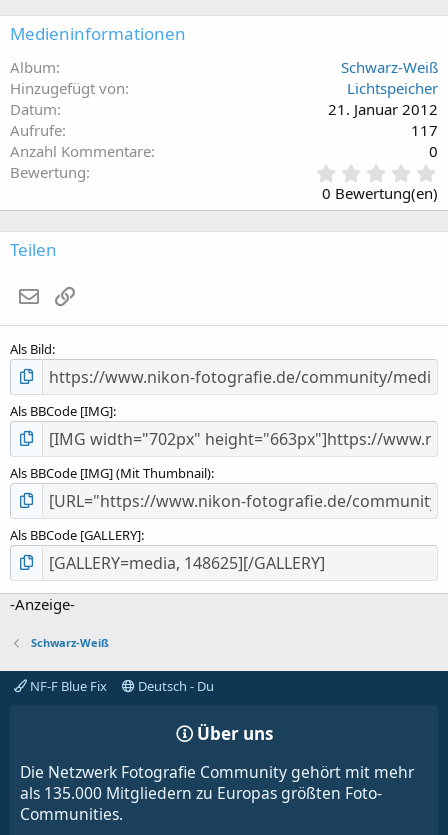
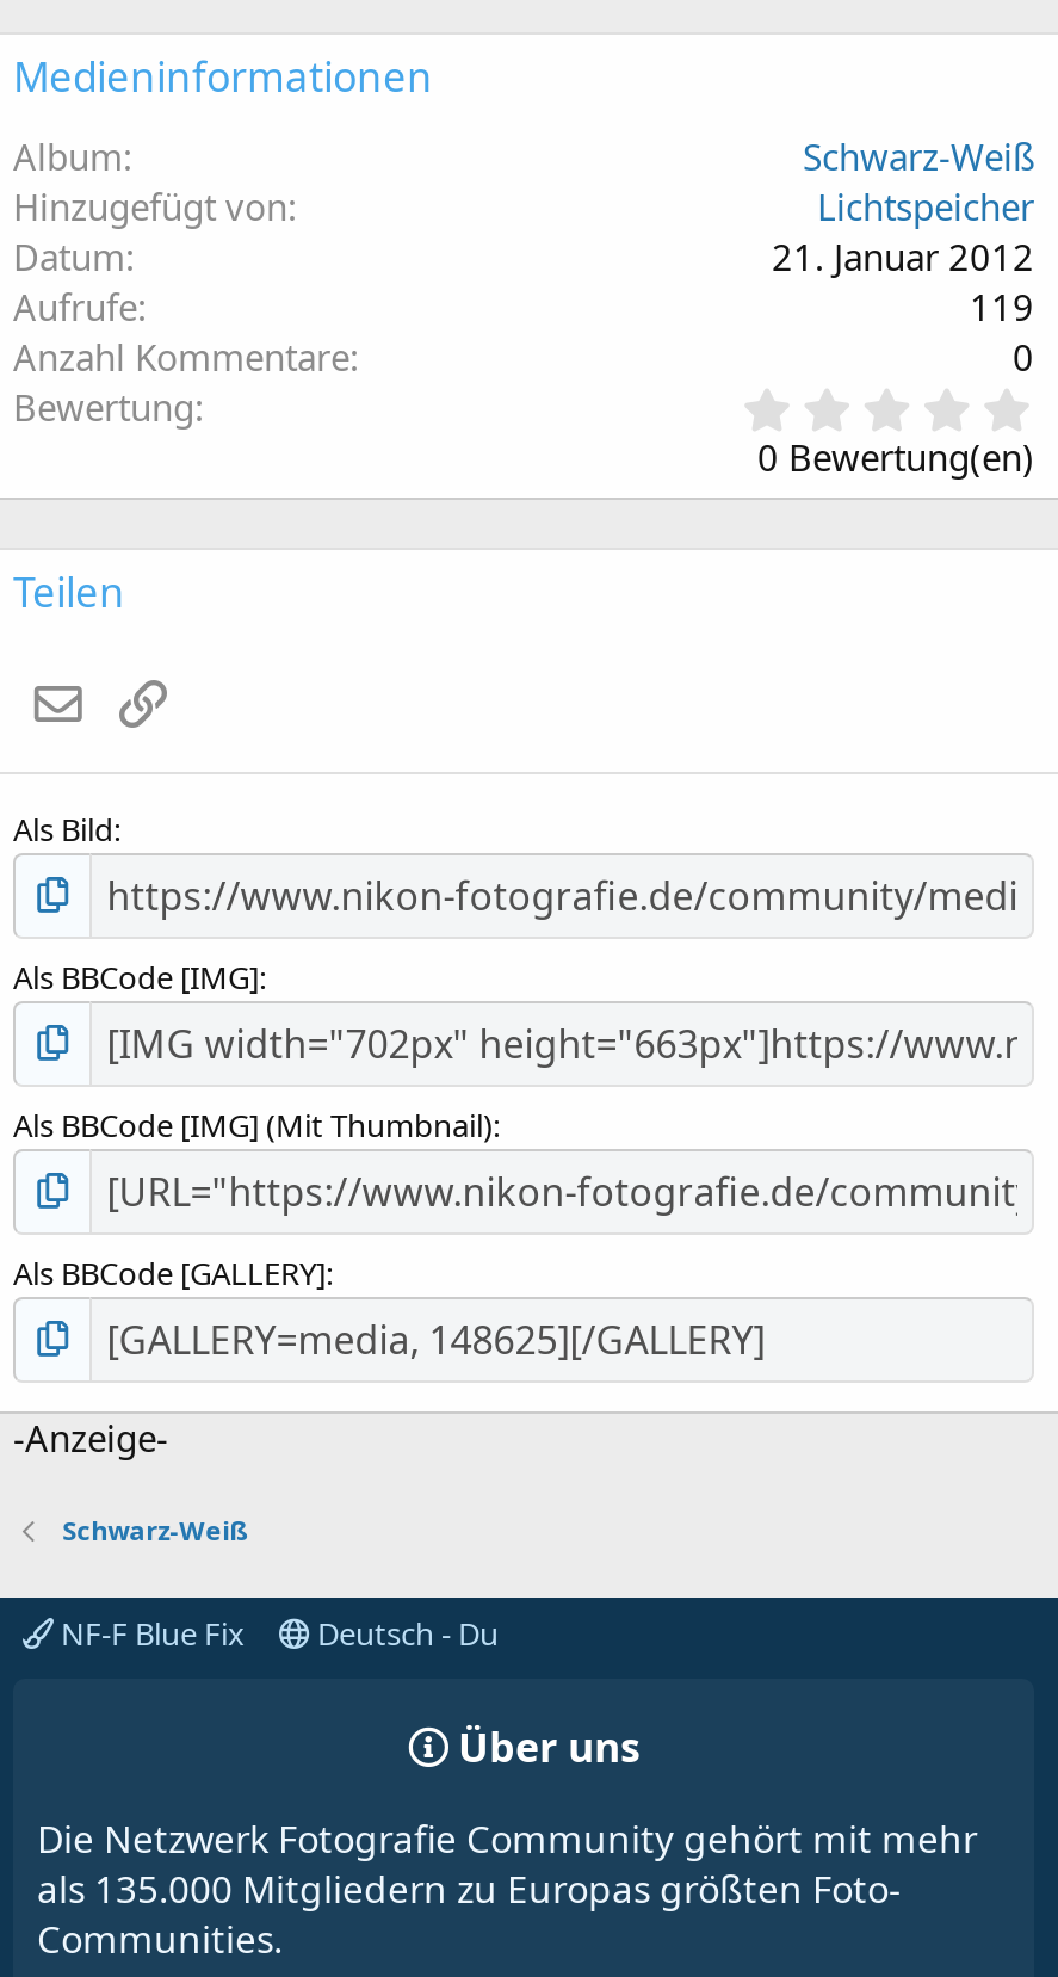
- 117
+ 119
